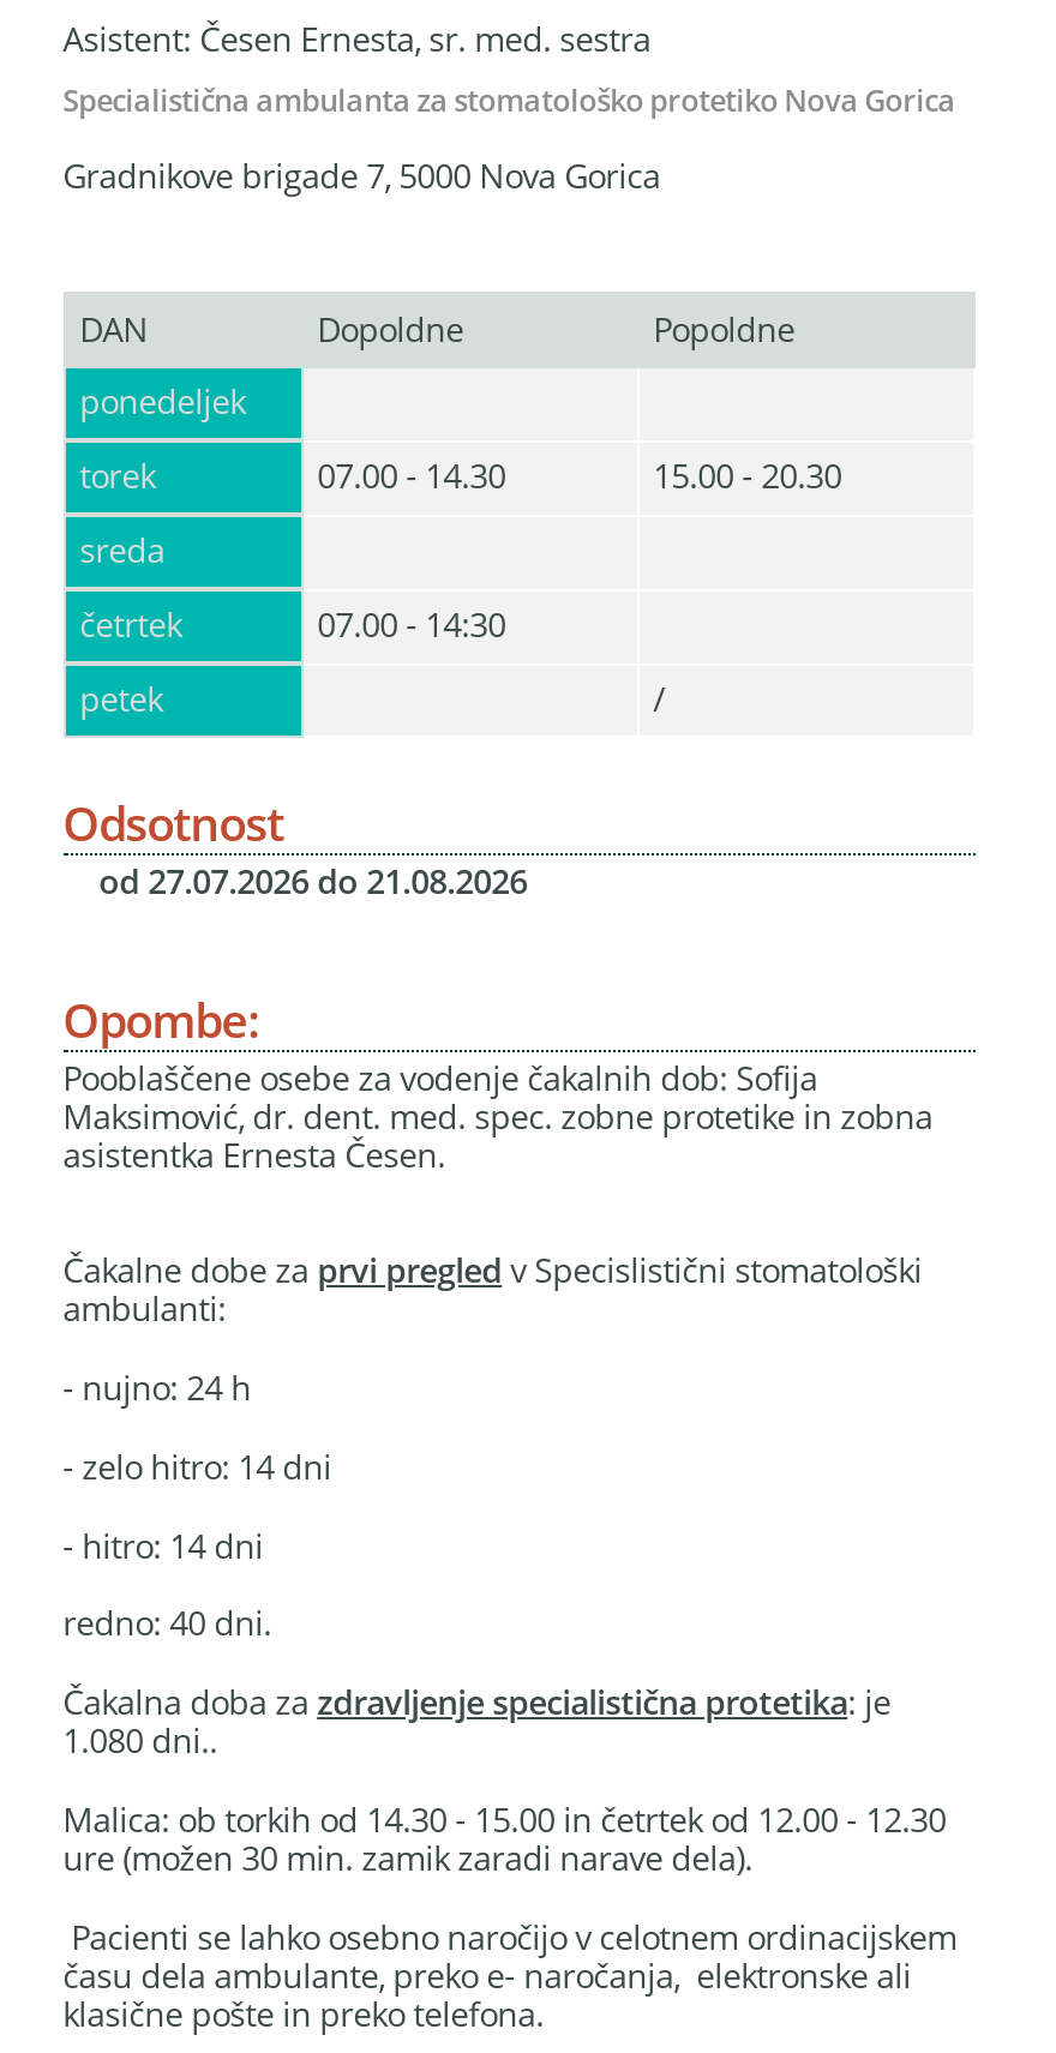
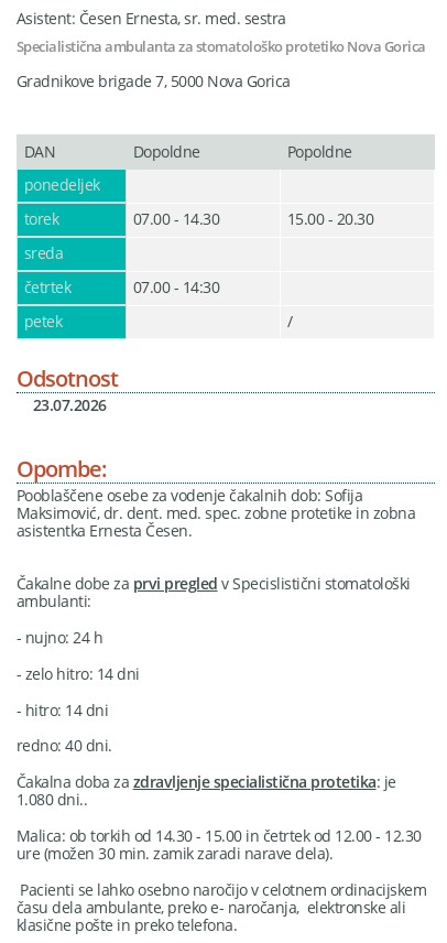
- od 27.07.2026 do 21.08.2026
+ 23.07.2026
